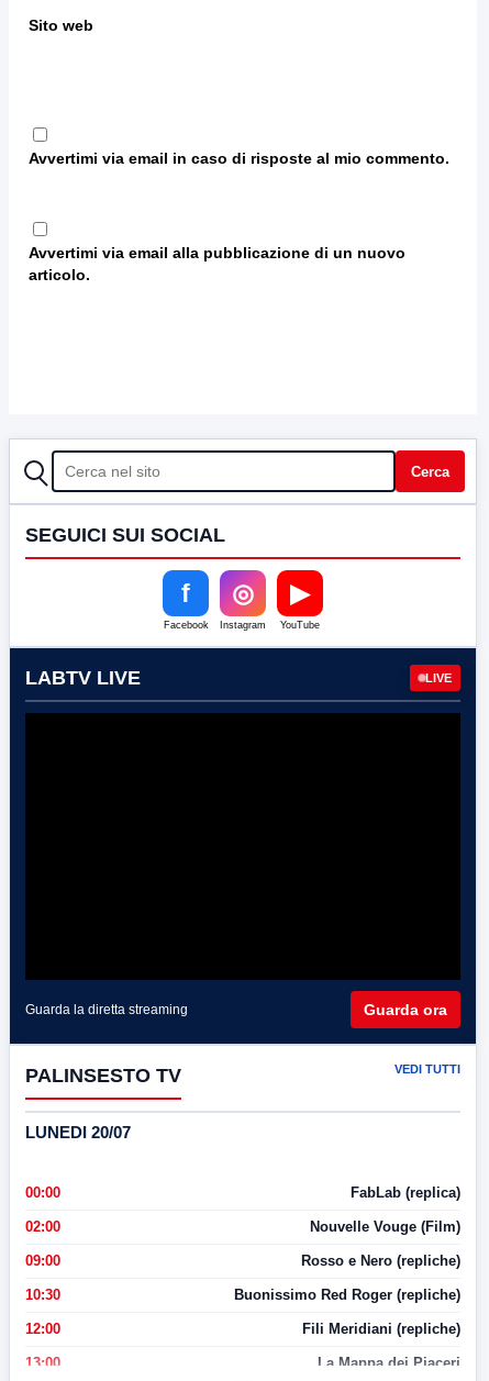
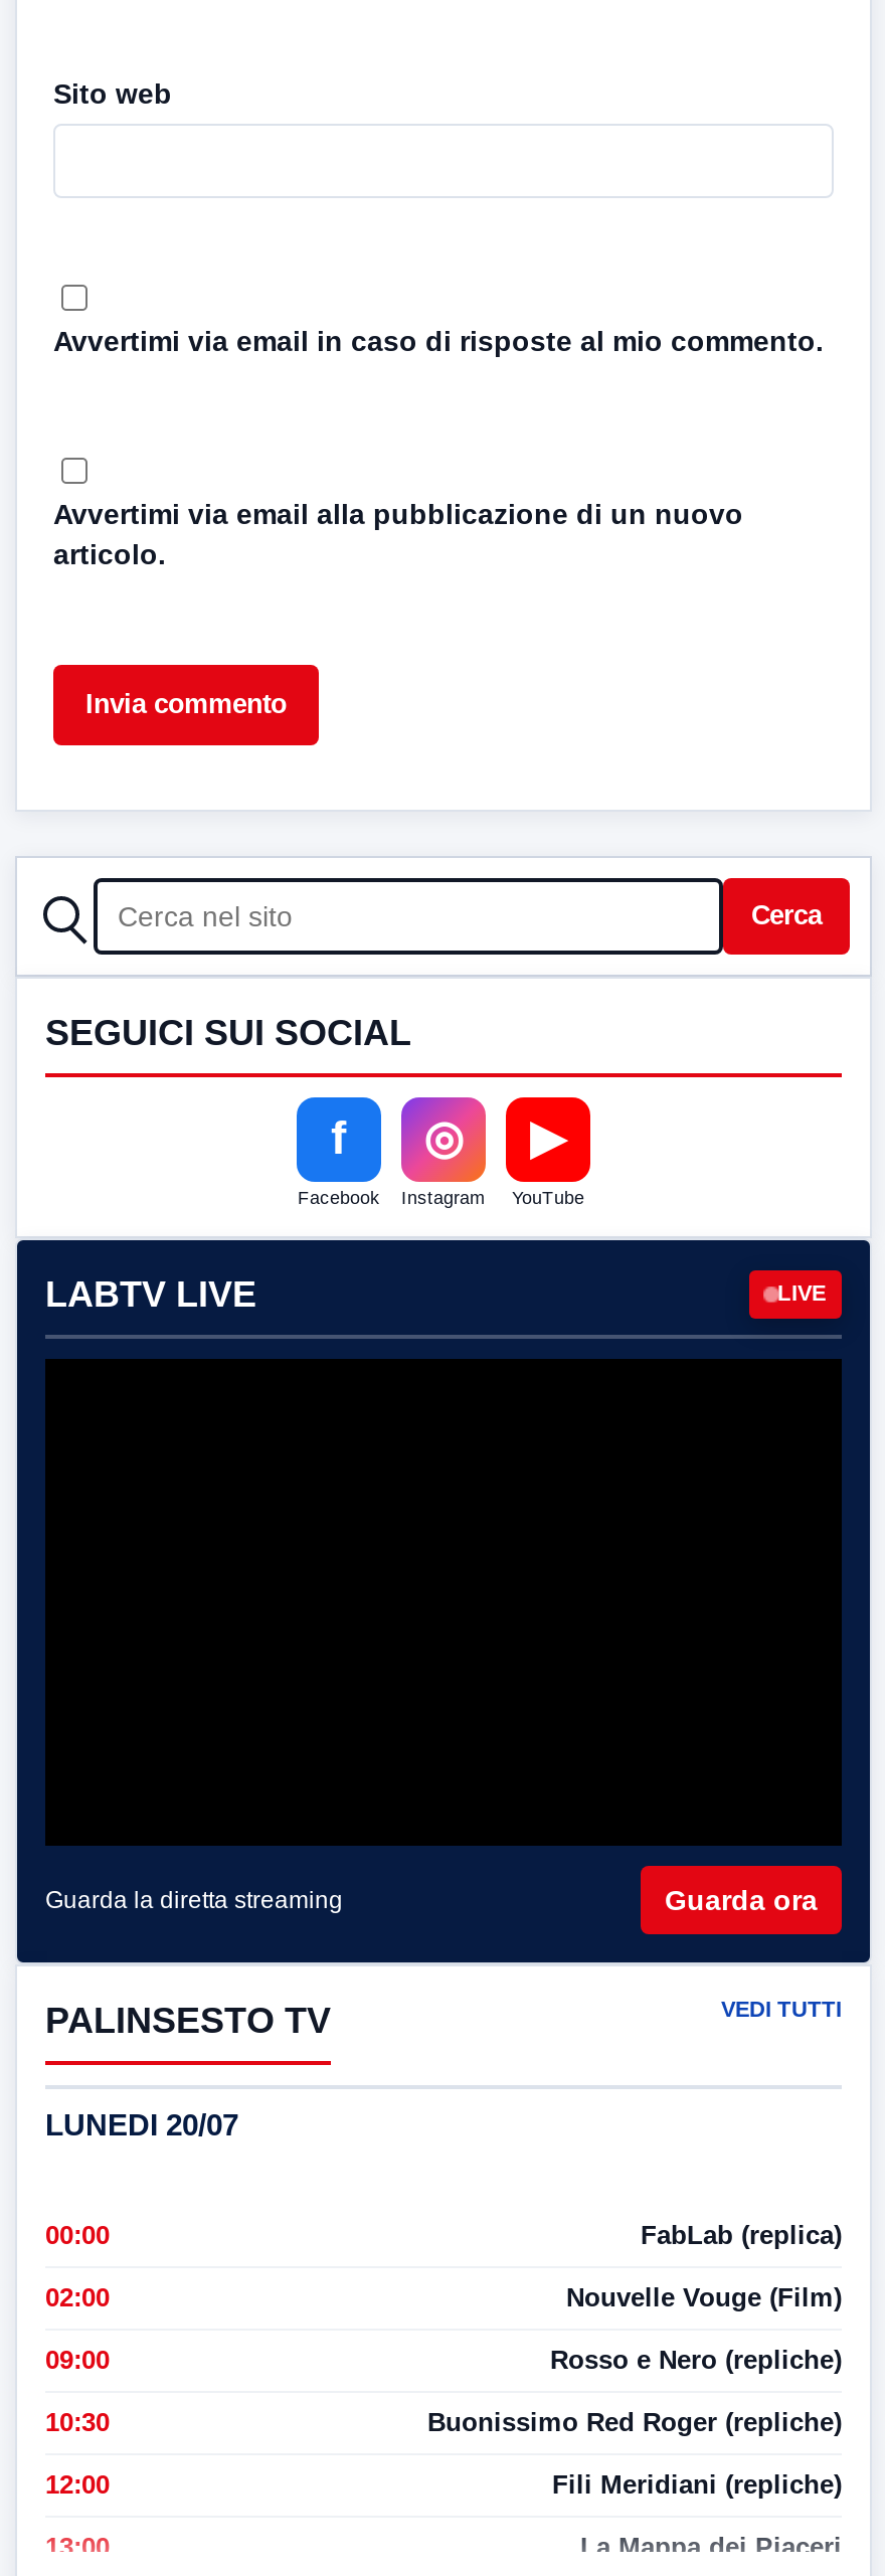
+ [image]
